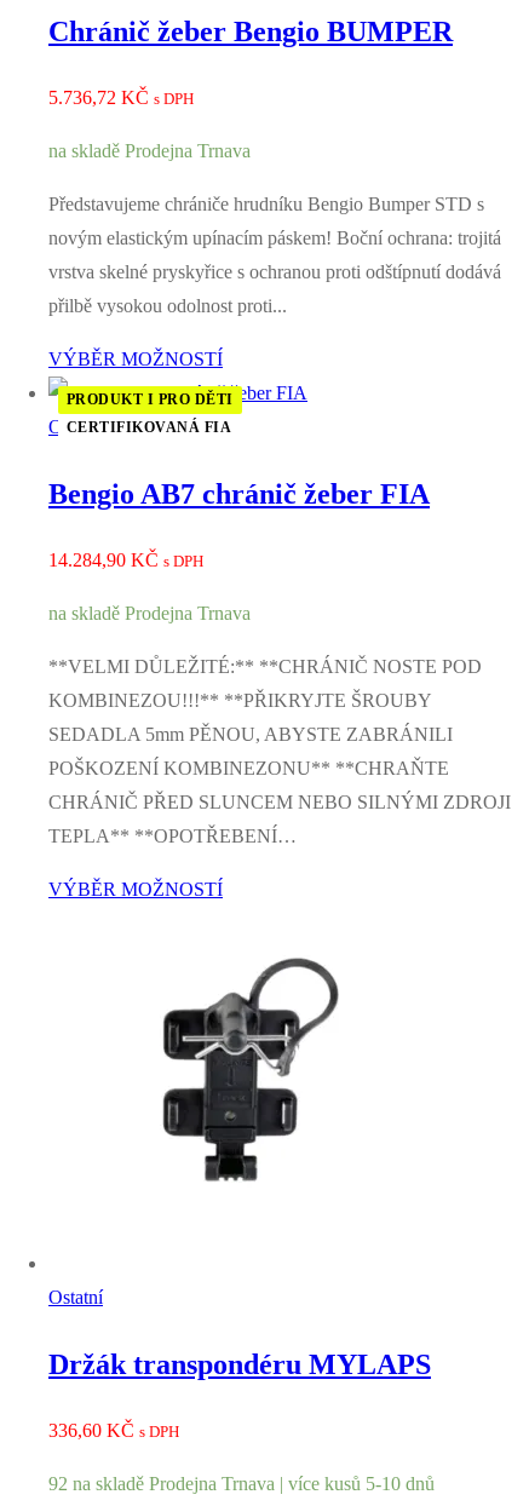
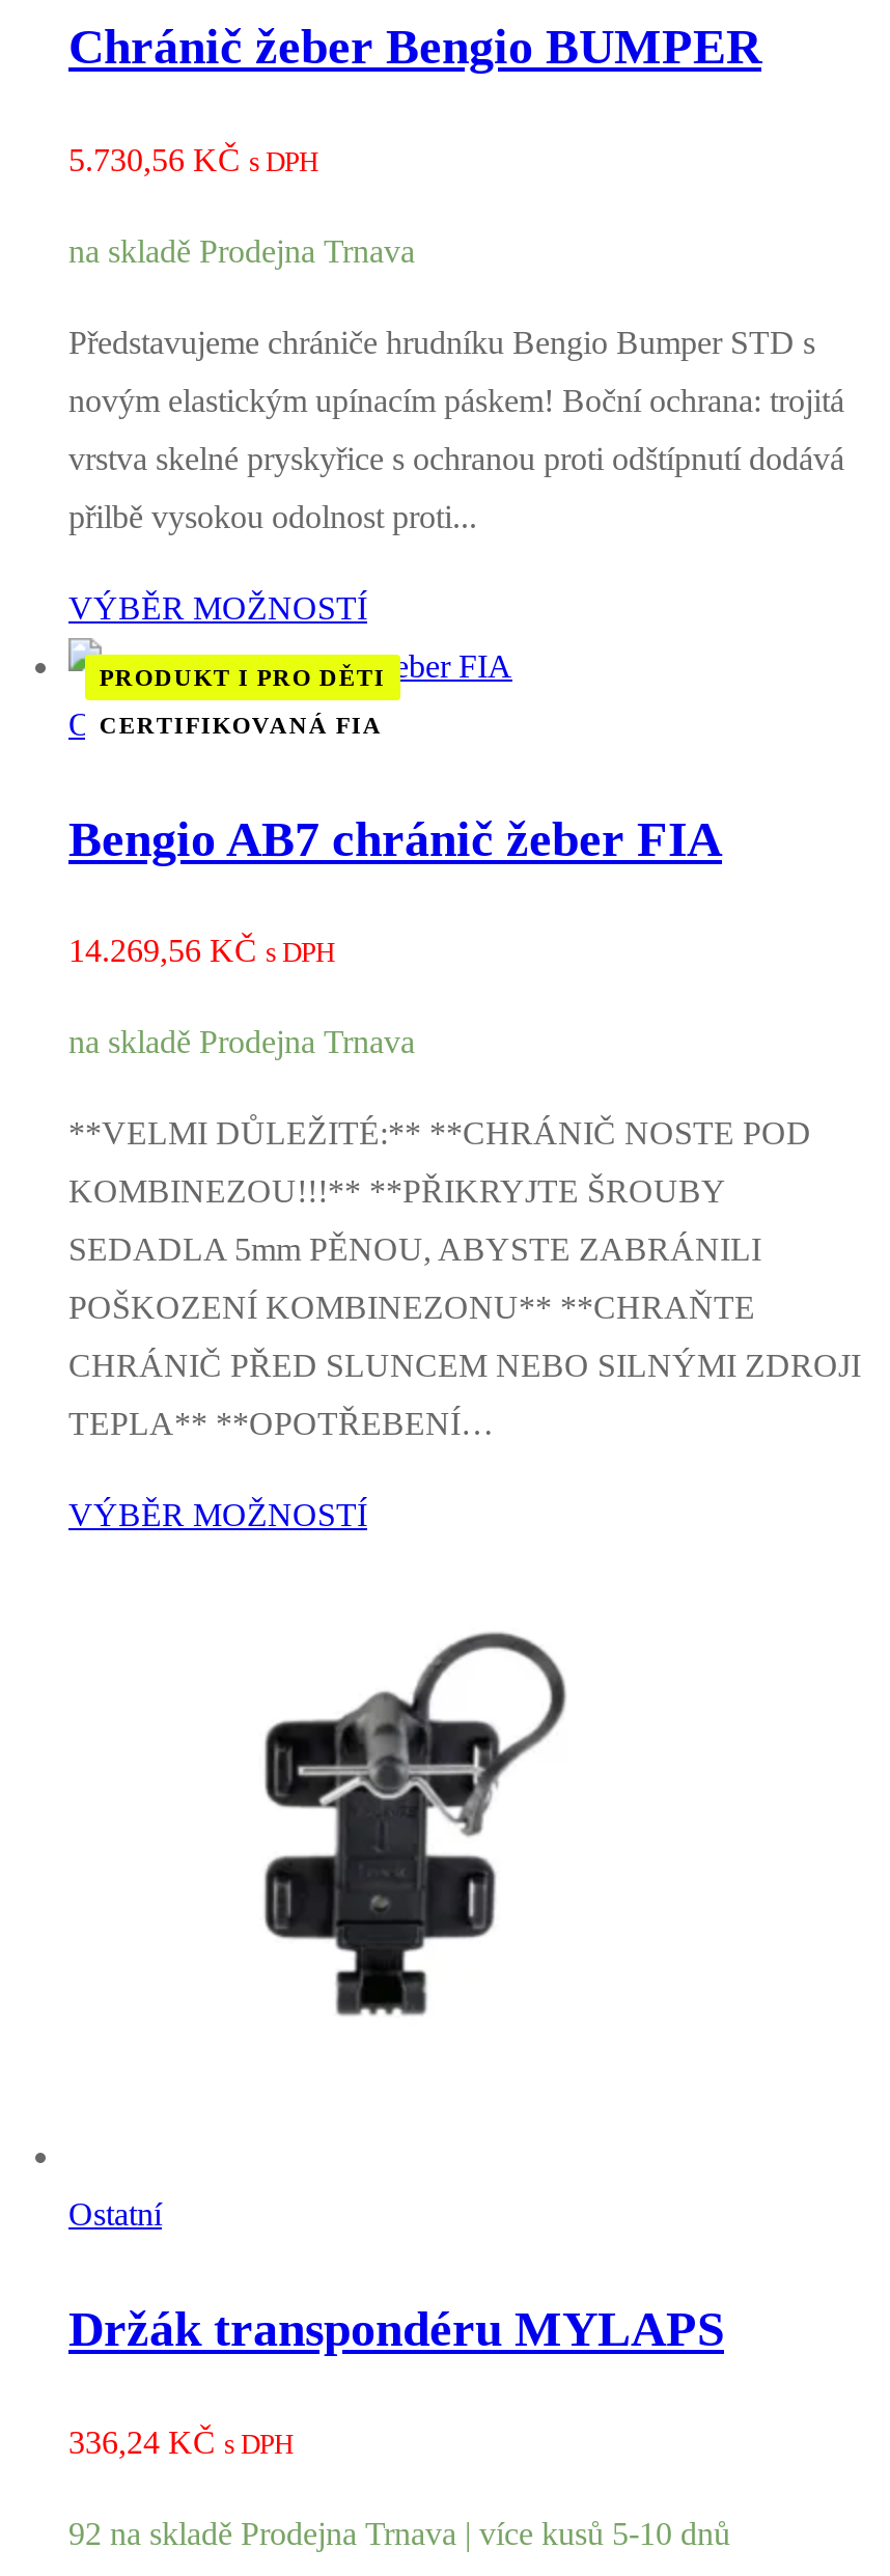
- 5.736,72 KČ s DPH
+ 5.730,56 KČ s DPH

- 14.284,90 KČ s DPH
+ 14.269,56 KČ s DPH

- 336,60 KČ s DPH
+ 336,24 KČ s DPH
